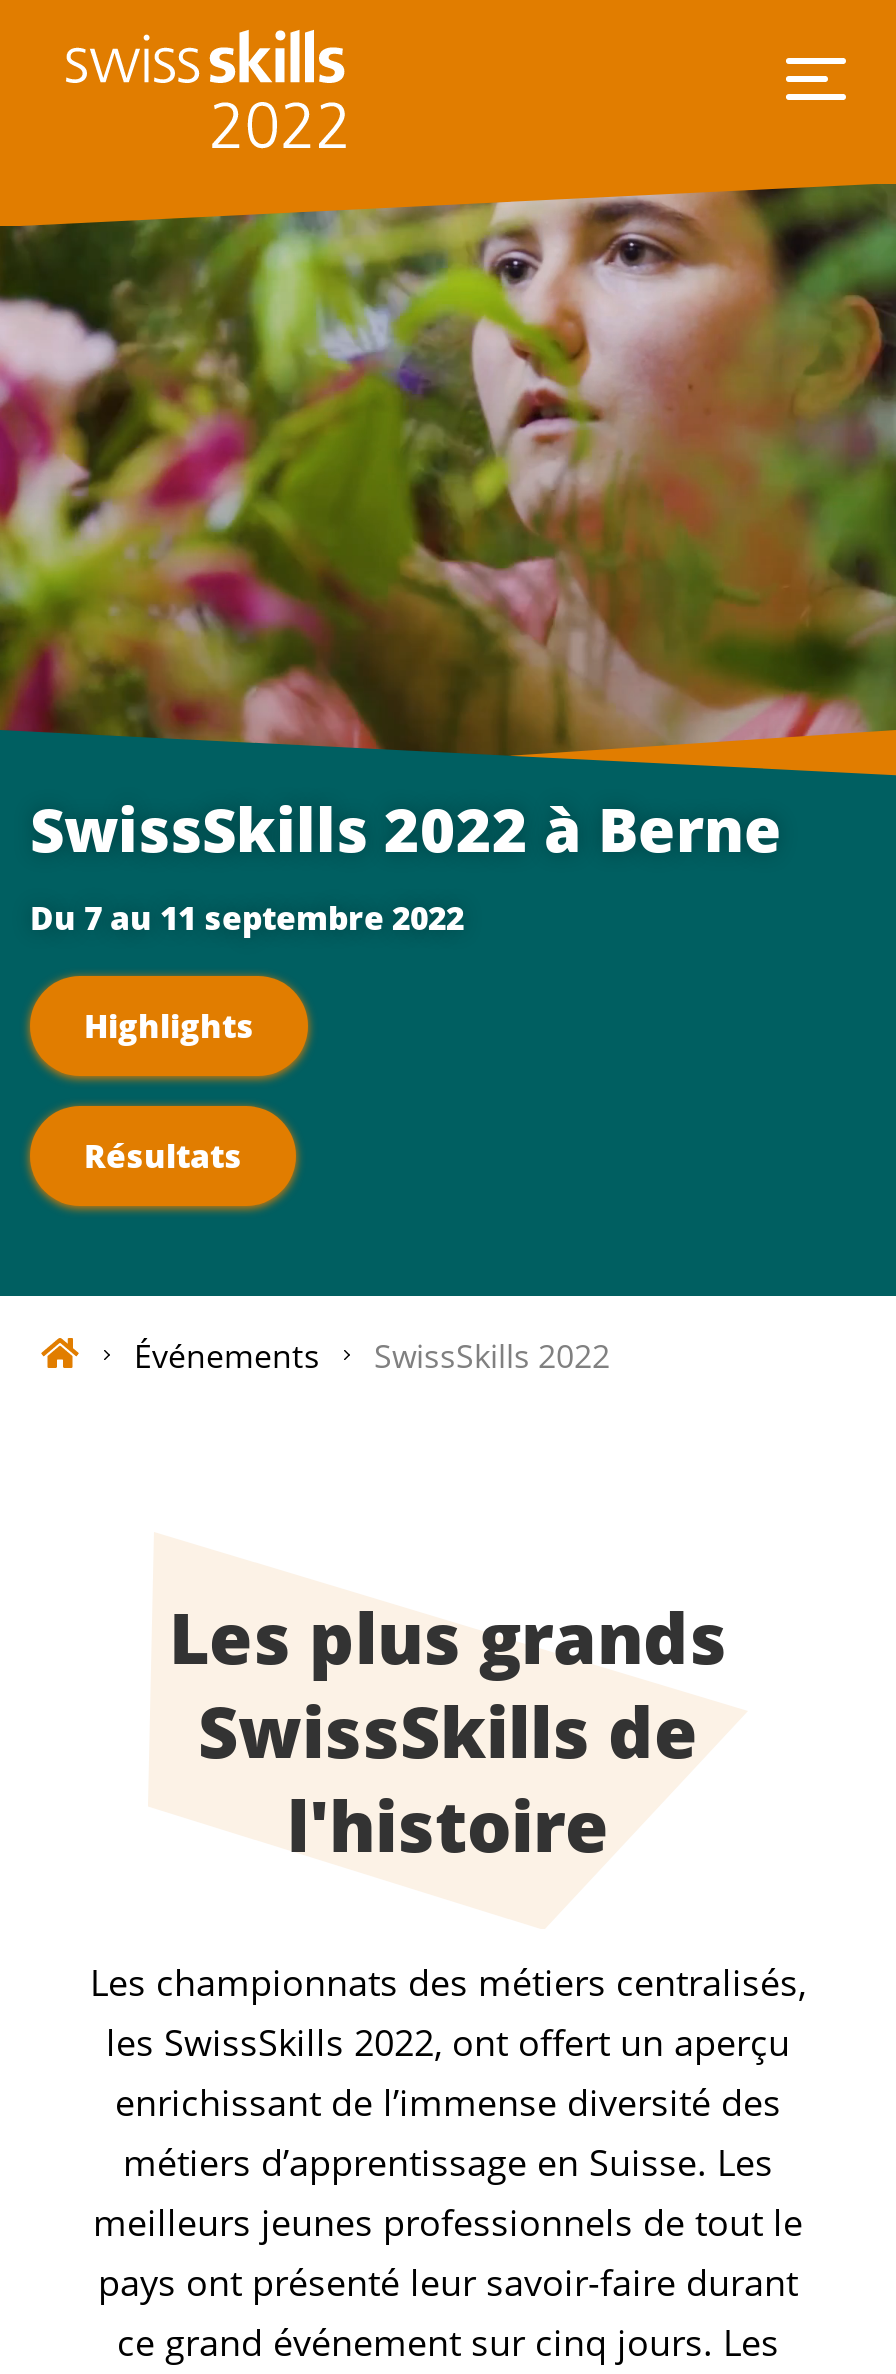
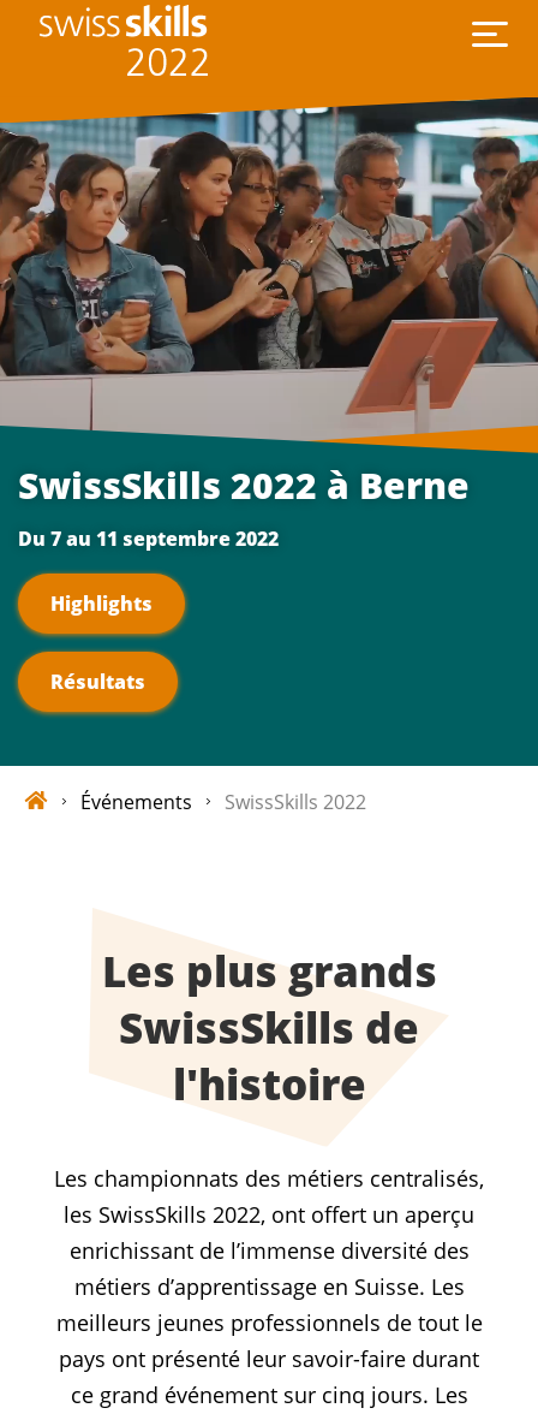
- [image]
+ [image]
